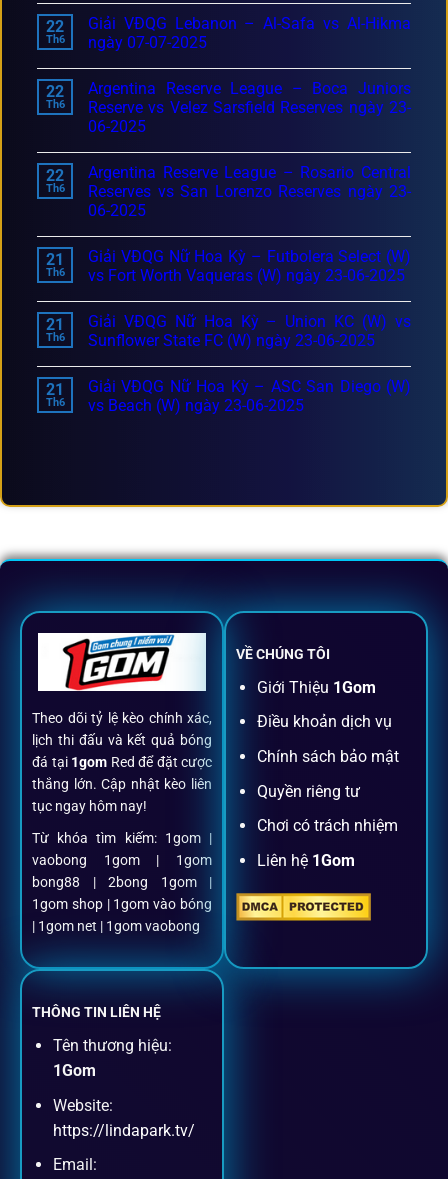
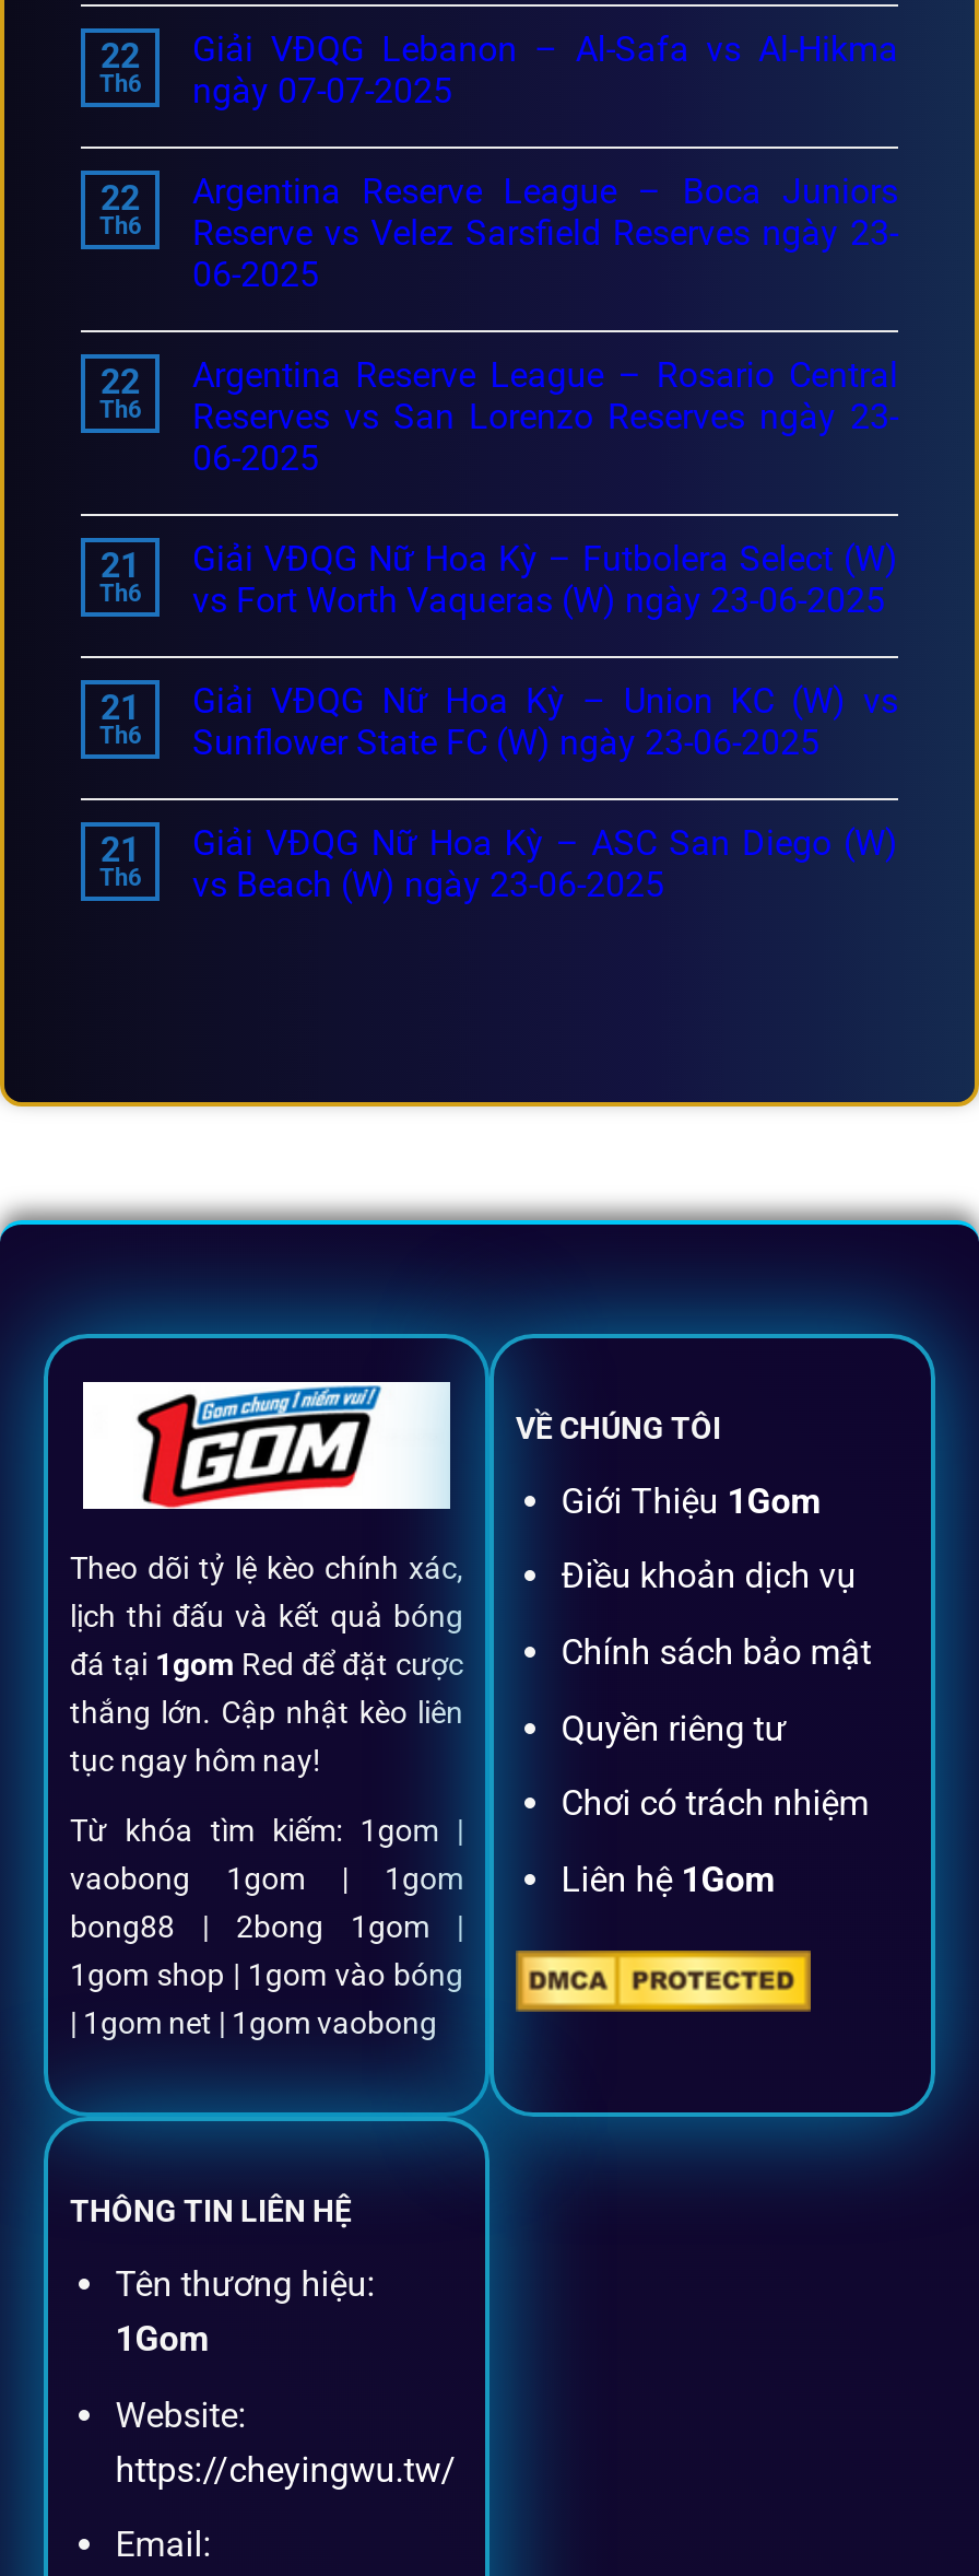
- https://lindapark.tv/
+ https://cheyingwu.tw/
